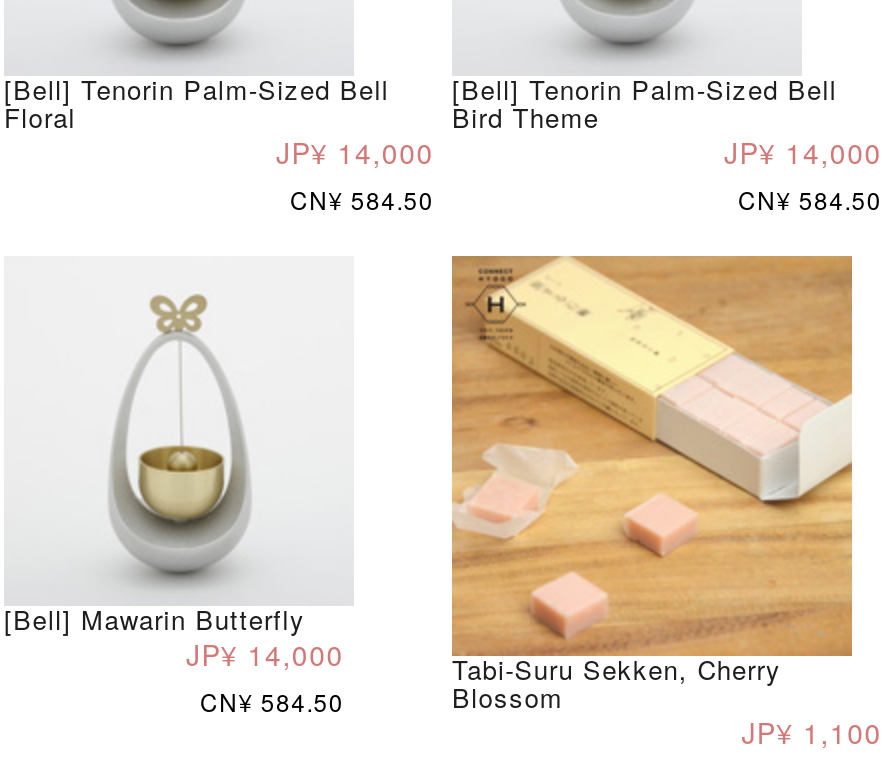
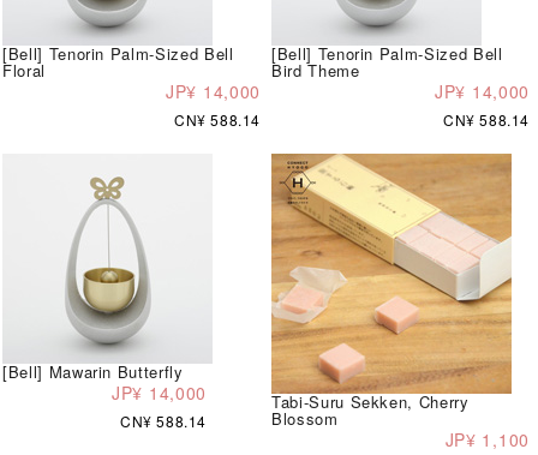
- CN¥ 584.50
+ CN¥ 588.14

- CN¥ 584.50
+ CN¥ 588.14

- CN¥ 584.50
+ CN¥ 588.14
